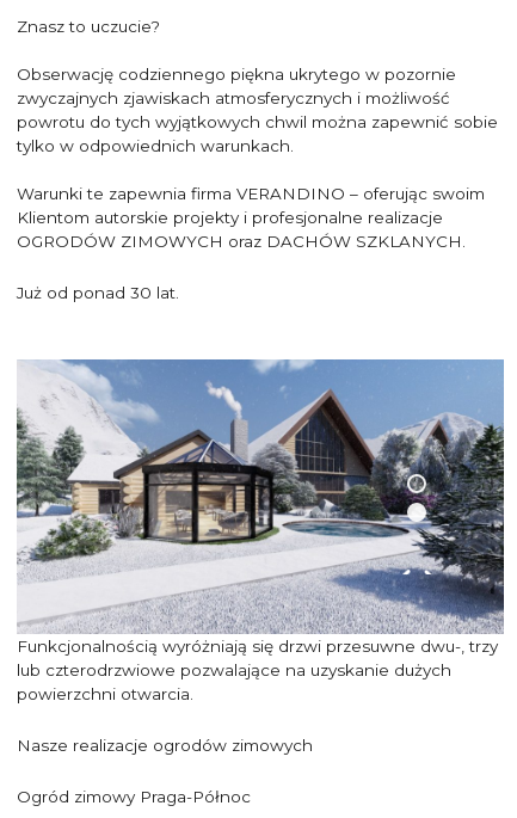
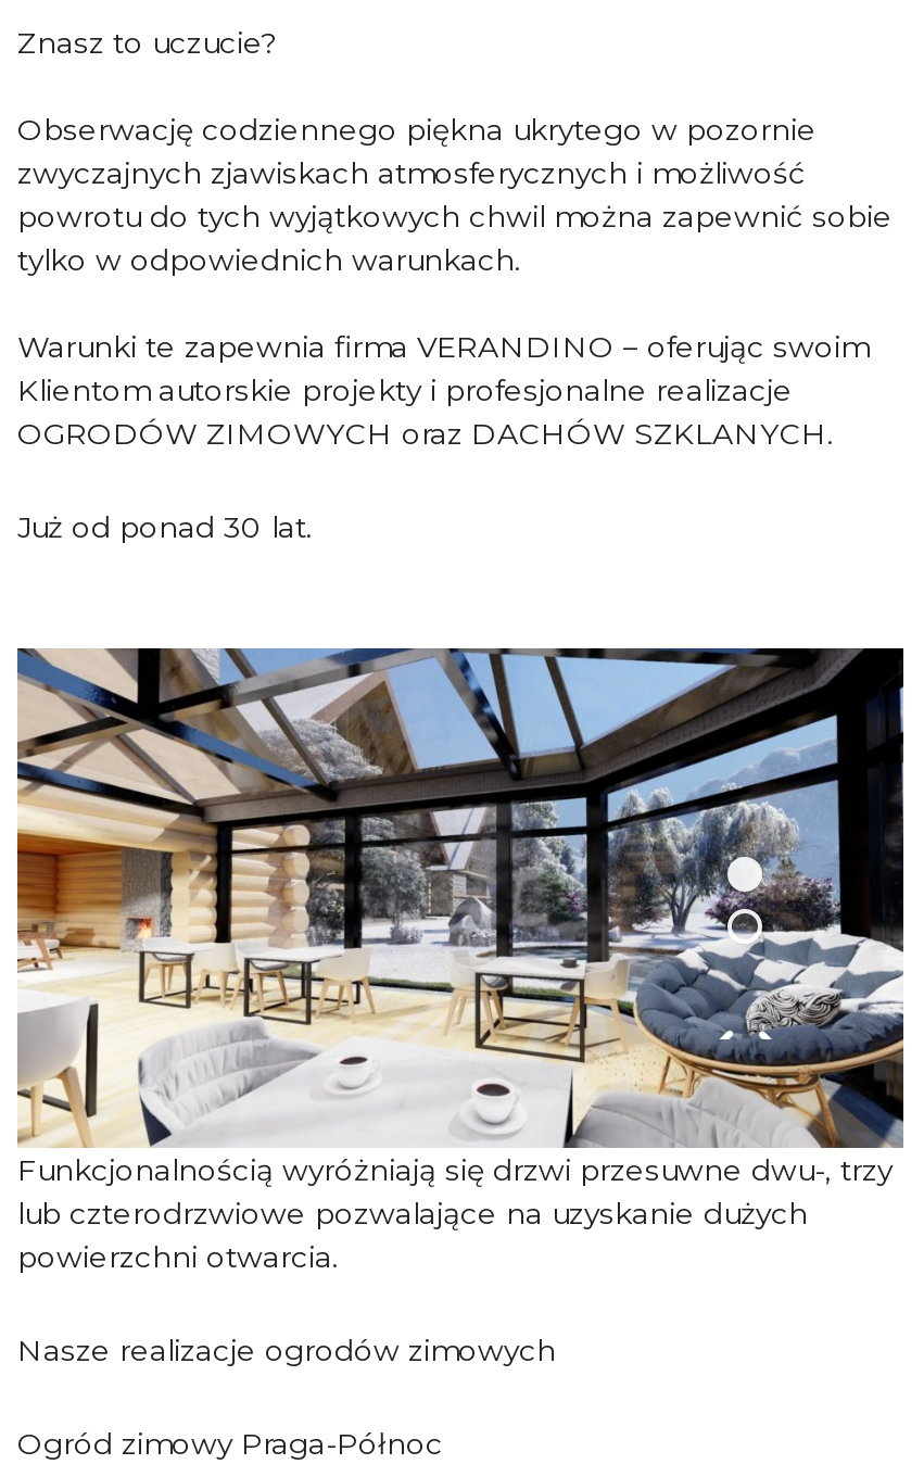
- [image]
+ [image]
